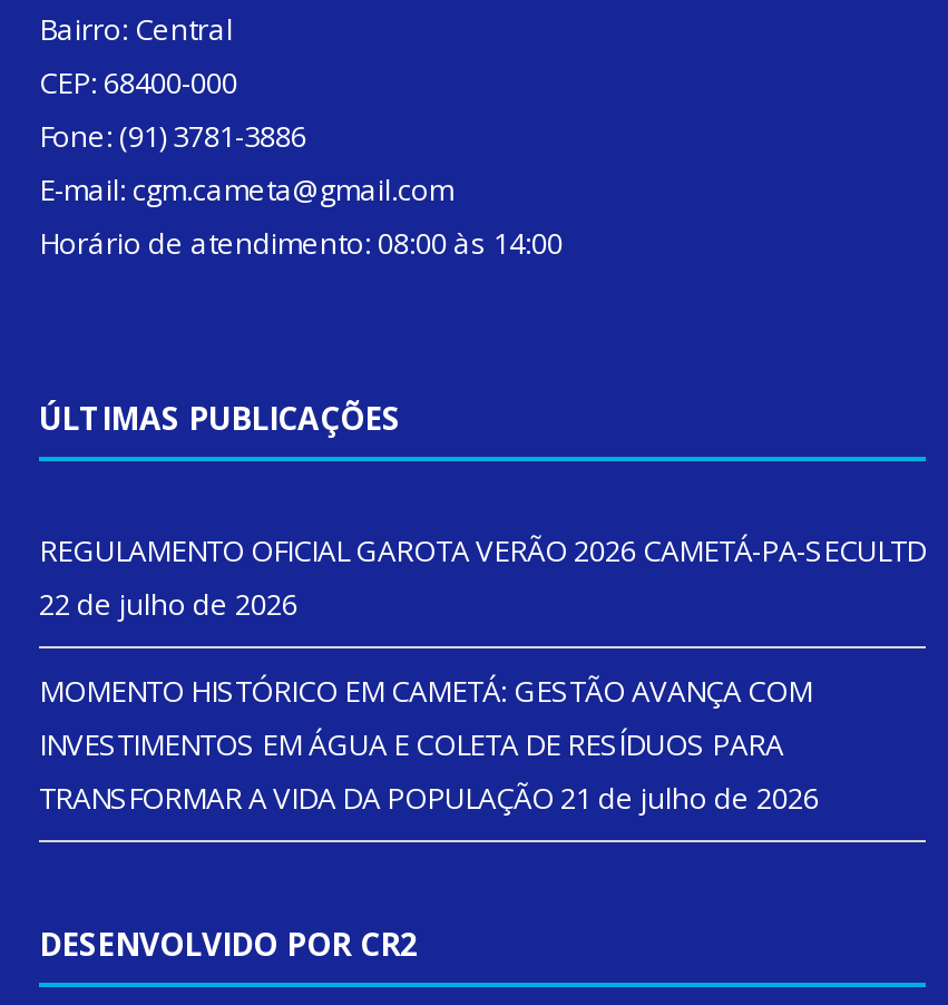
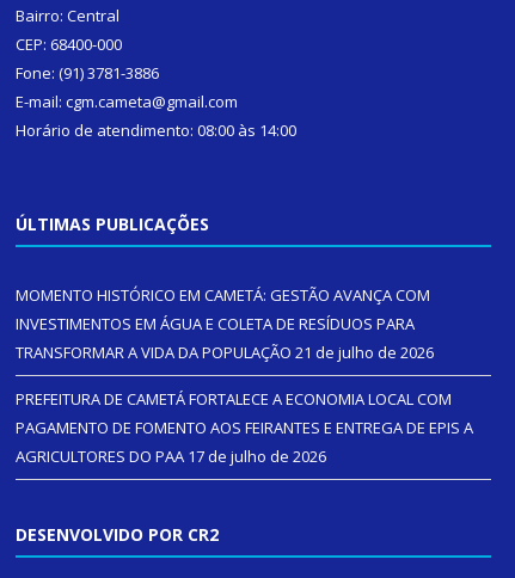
- REGULAMENTO OFICIAL GAROTA VERÃO 2026 CAMETÁ-PA-SECULTD
- 22 de julho de 2026

moved up: MOMENTO HISTÓRICO EM CAMETÁ: GESTÃO AVANÇA COM | INVESTIMENTOS EM ÁGUA E COLETA DE RESÍDUOS PARA | TRANSFORMAR A VIDA DA POPULAÇÃO 21 de julho de 2026

+ PREFEITURA DE CAMETÁ FORTALECE A ECONOMIA LOCAL COM
+ PAGAMENTO DE FOMENTO AOS FEIRANTES E ENTREGA DE EPIS A
+ AGRICULTORES DO PAA 17 de julho de 2026
